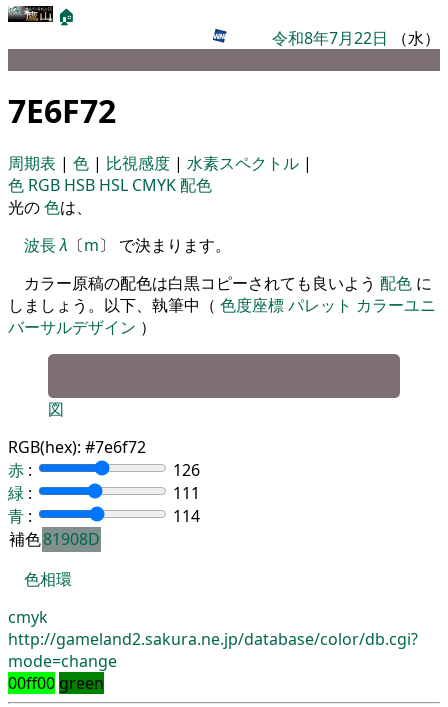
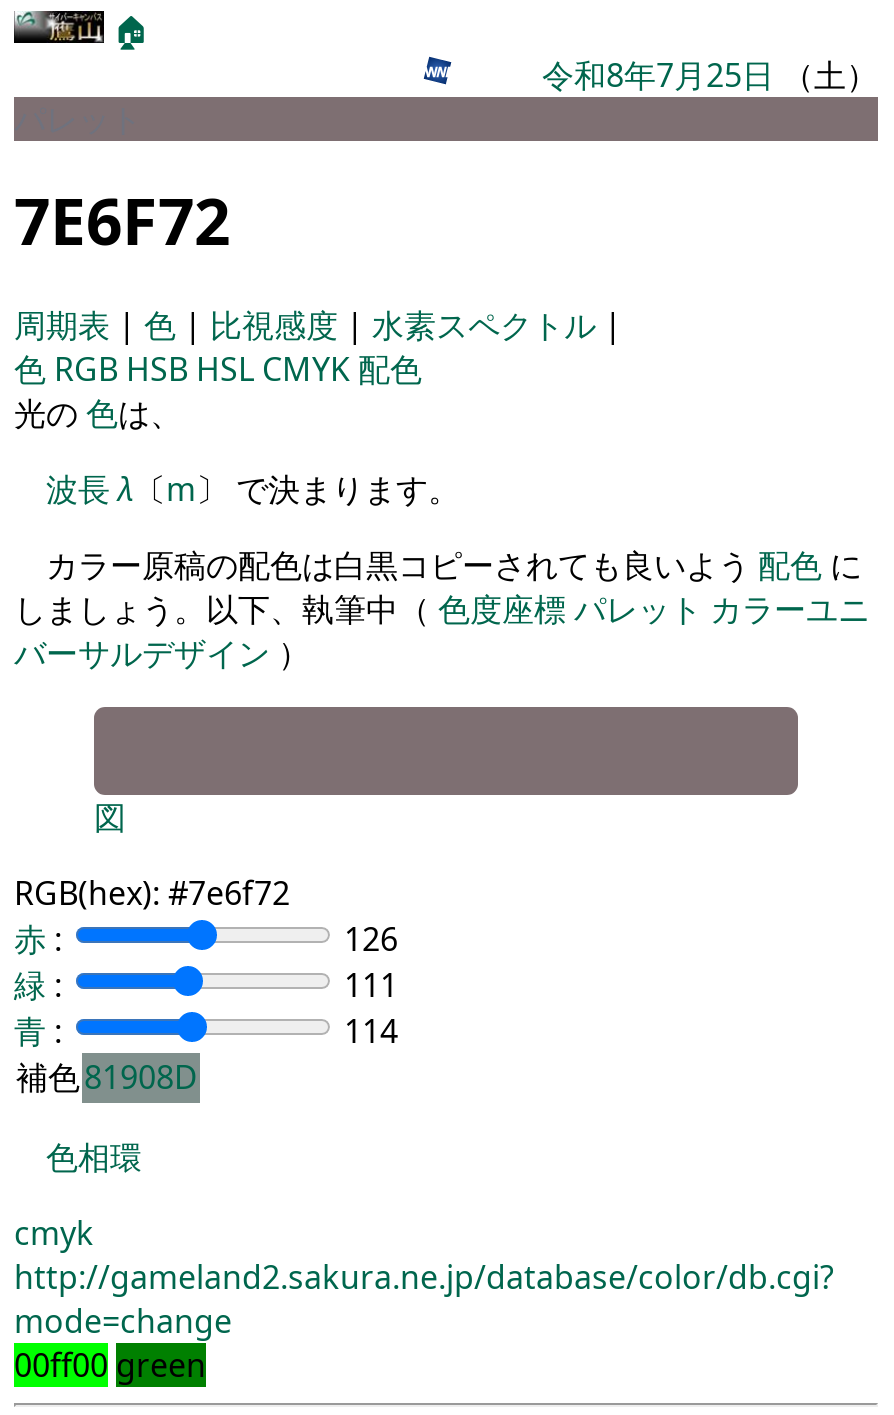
- 令和8年7月22日（水）
+ 令和8年7月25日（土）
